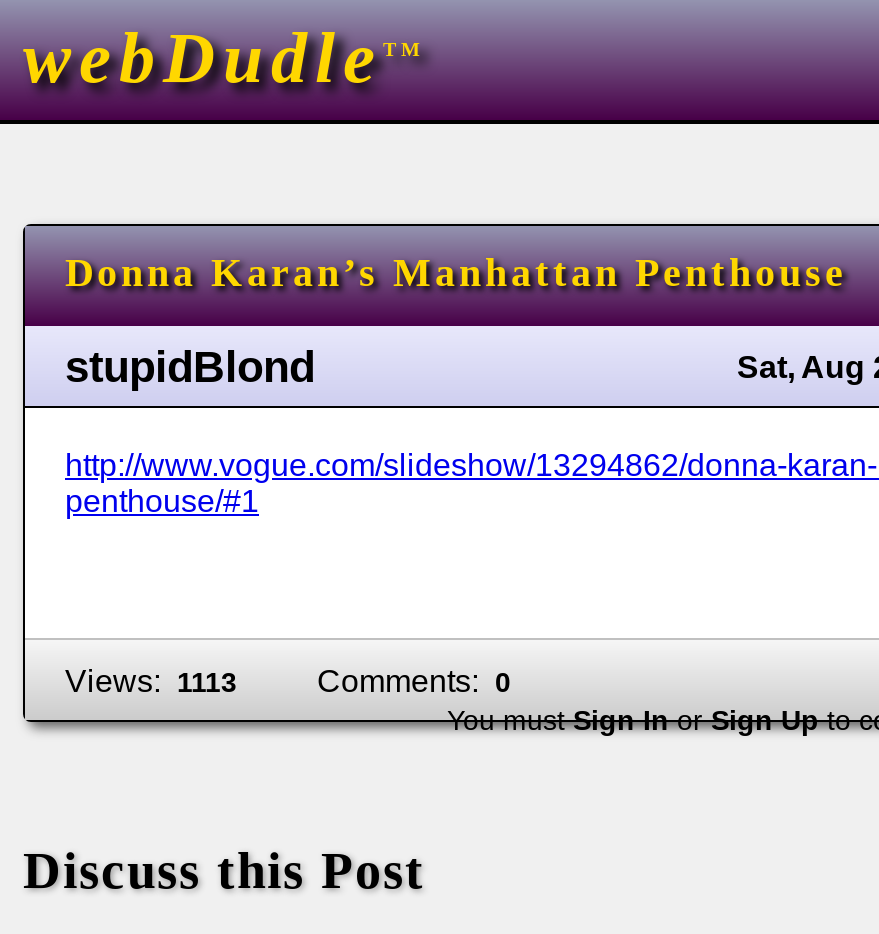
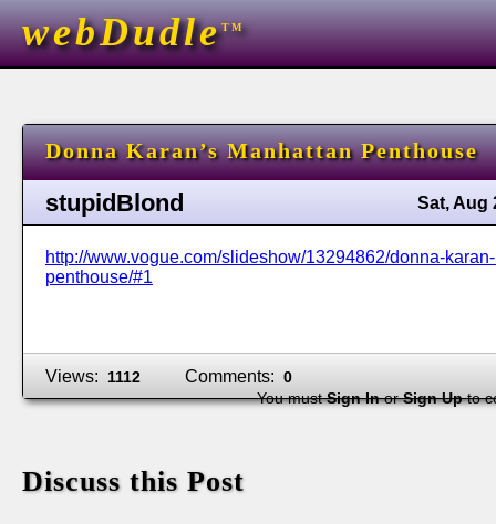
- Views: 1113
+ Views: 1112
